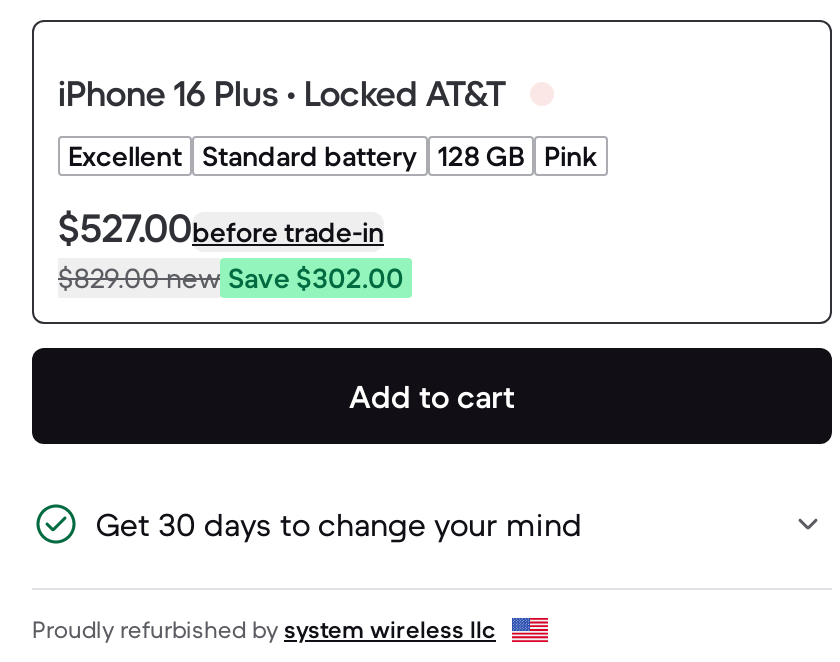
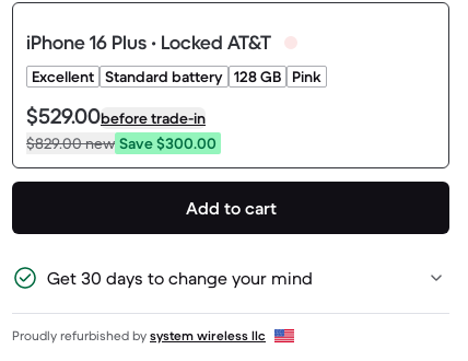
- $527.00before trade-in
+ $529.00before trade-in

- $829.00new Save $302.00
+ $829.00new Save $300.00
